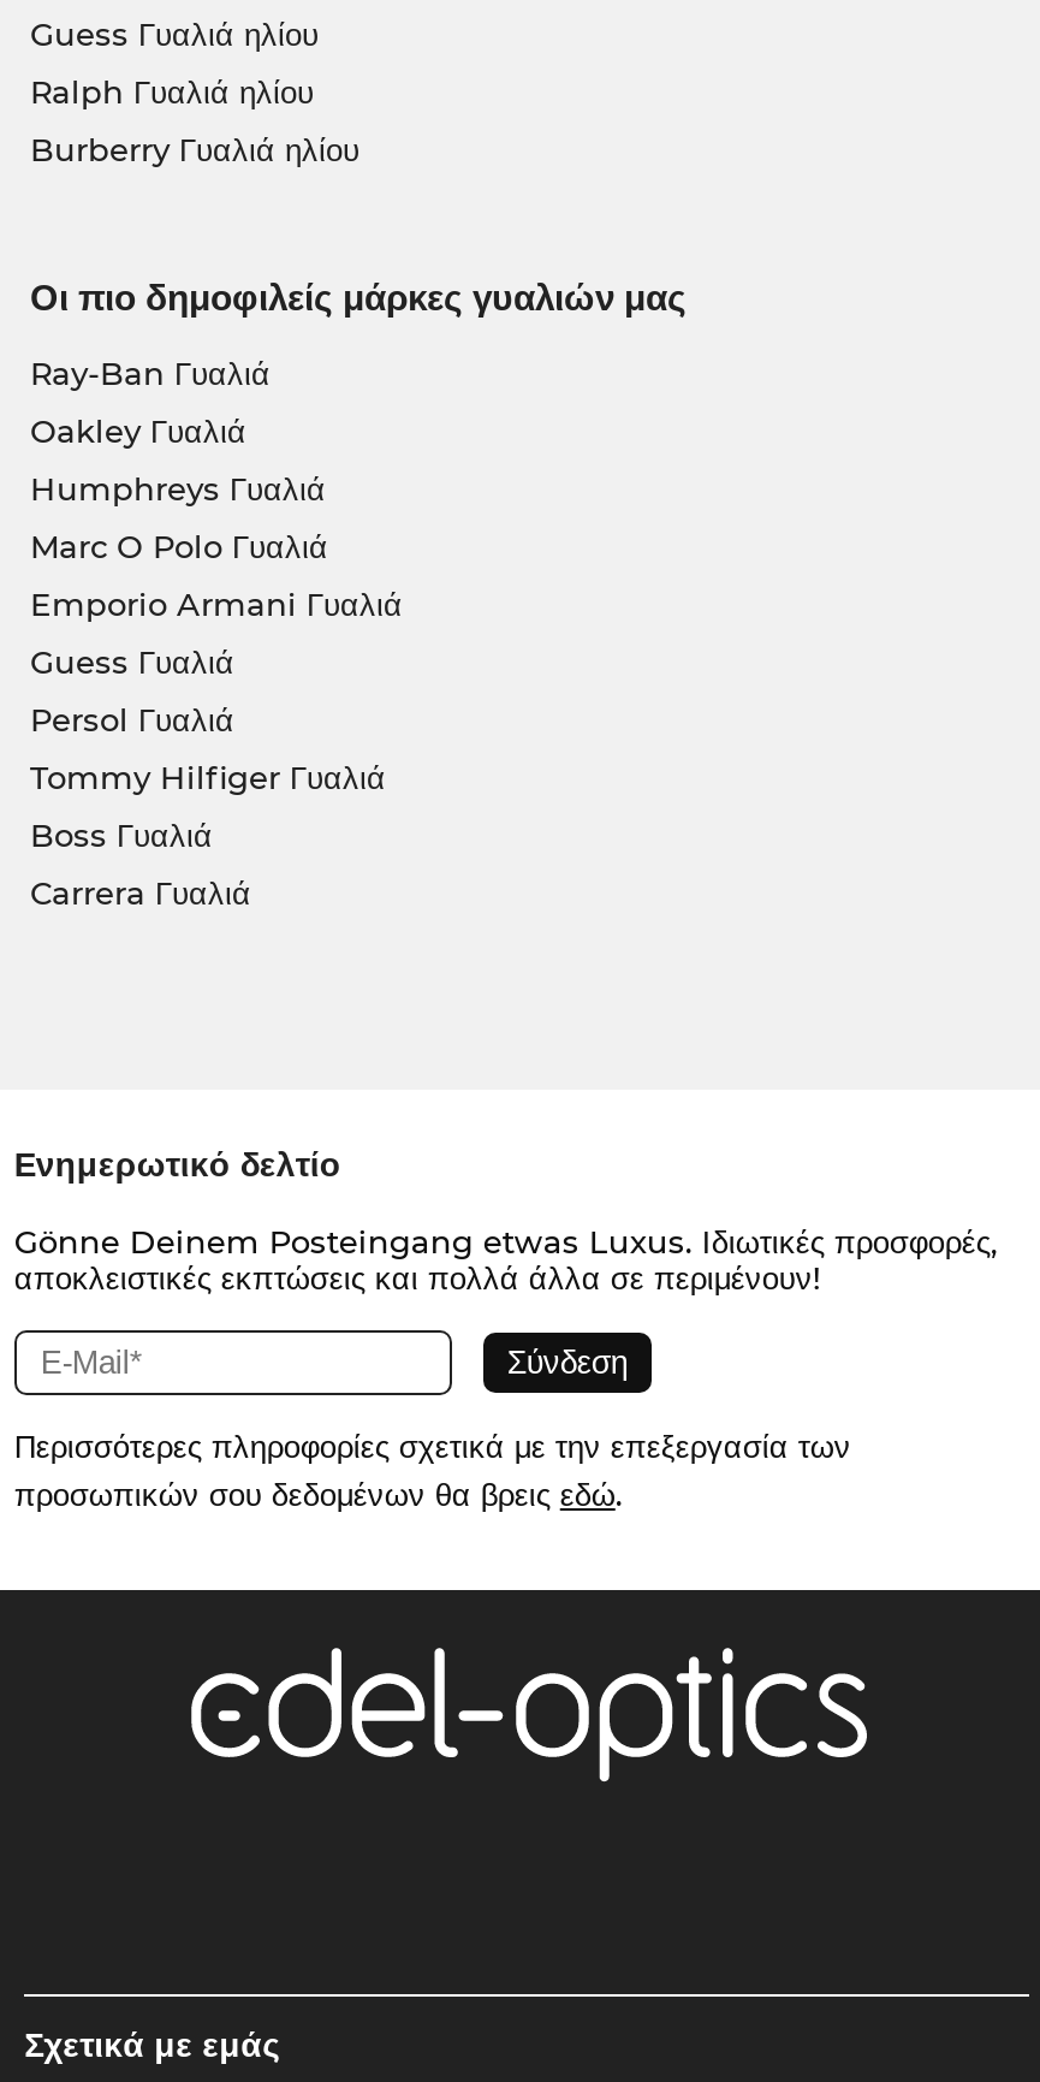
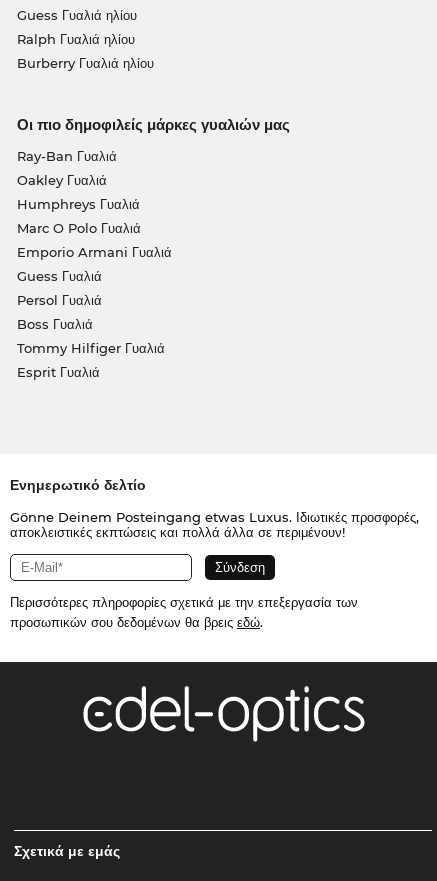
moved down: Tommy Hilfiger Γυαλιά

moved up: Boss Γυαλιά

- Carrera Γυαλιά
+ Esprit Γυαλιά
